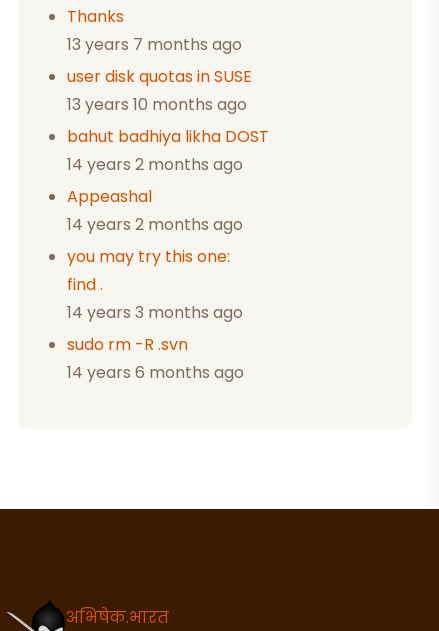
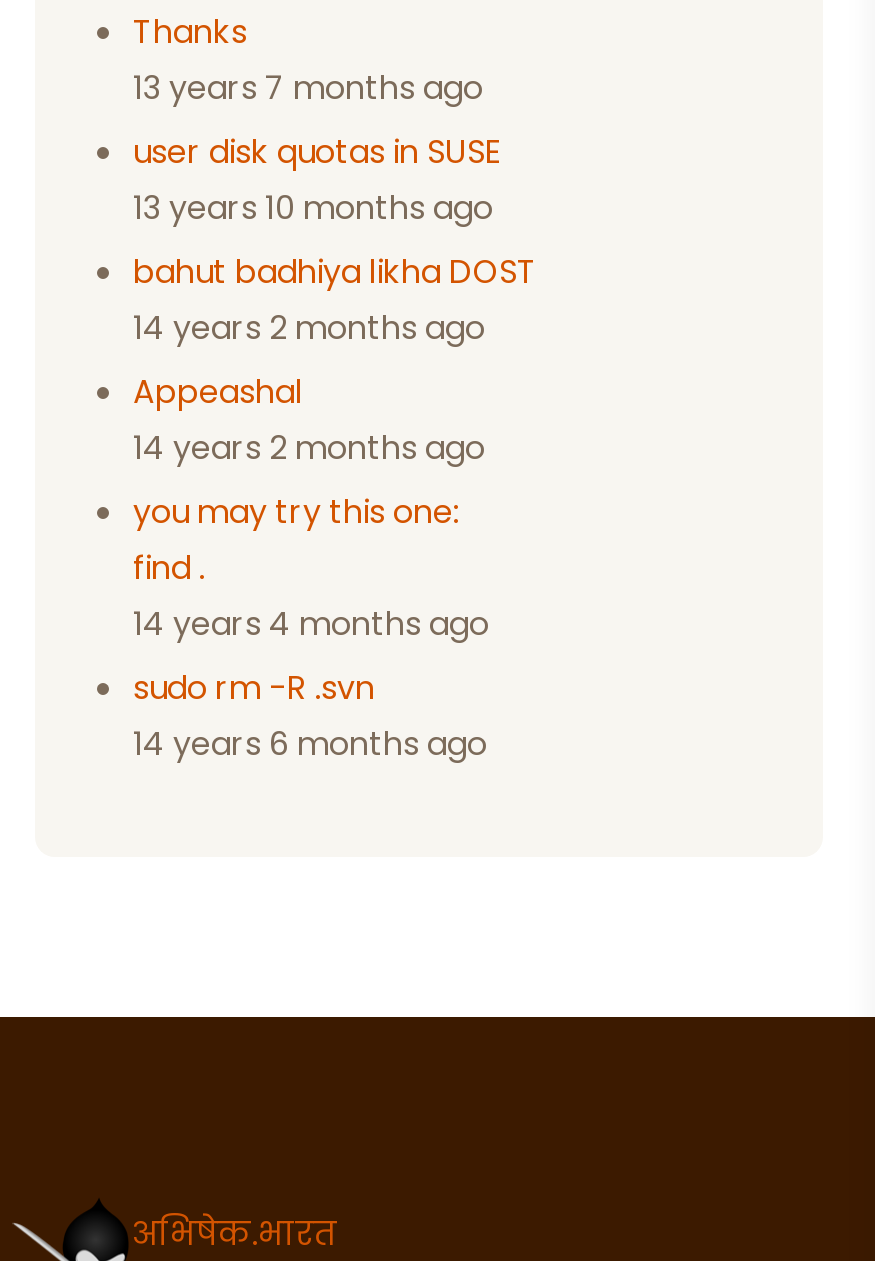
- 14 years 3 months ago
+ 14 years 4 months ago
